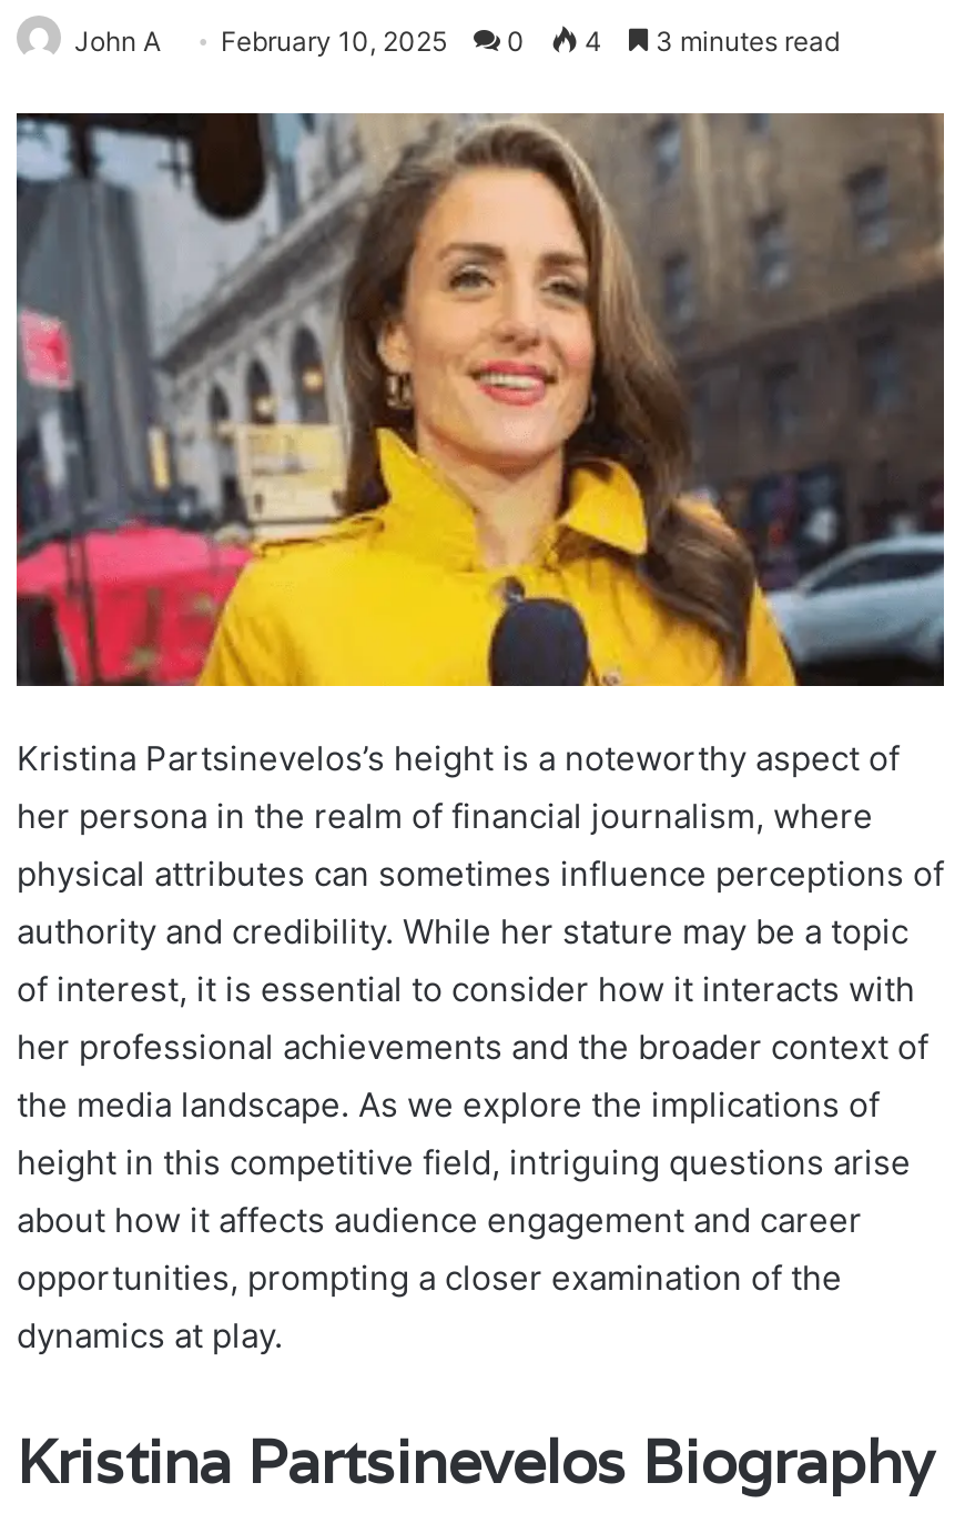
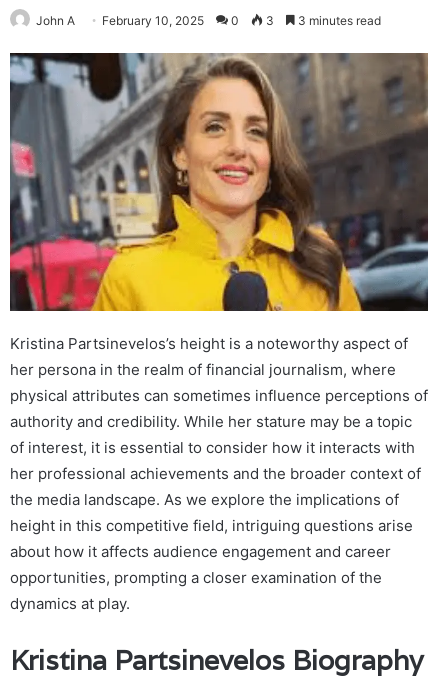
- John A February 10, 2025 0 4 3 minutes read
+ John A February 10, 2025 0 3 3 minutes read
